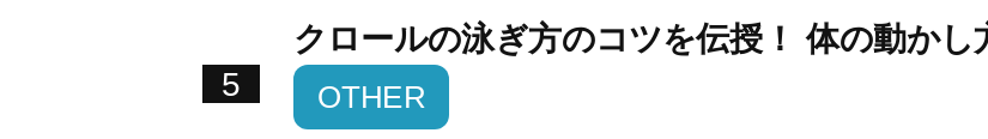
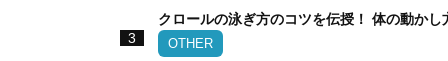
- 5
+ 3
